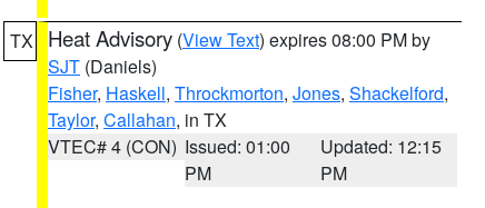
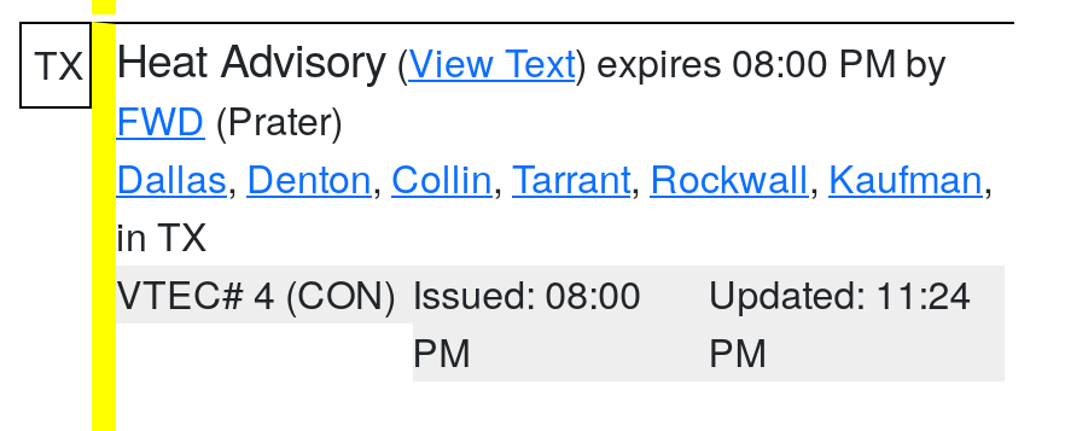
- SJT (Daniels)
- Fisher, Haskell, Throckmorton, Jones, Shackelford,
- Taylor, Callahan, in TX
- VTEC# 4 (CON) Issued: 01:00
+ FWD (Prater)
+ Dallas, Denton, Collin, Tarrant, Rockwall, Kaufman,
+ in TX
+ VTEC# 4 (CON) Issued: 08:00

- Updated: 12:15
+ Updated: 11:24
